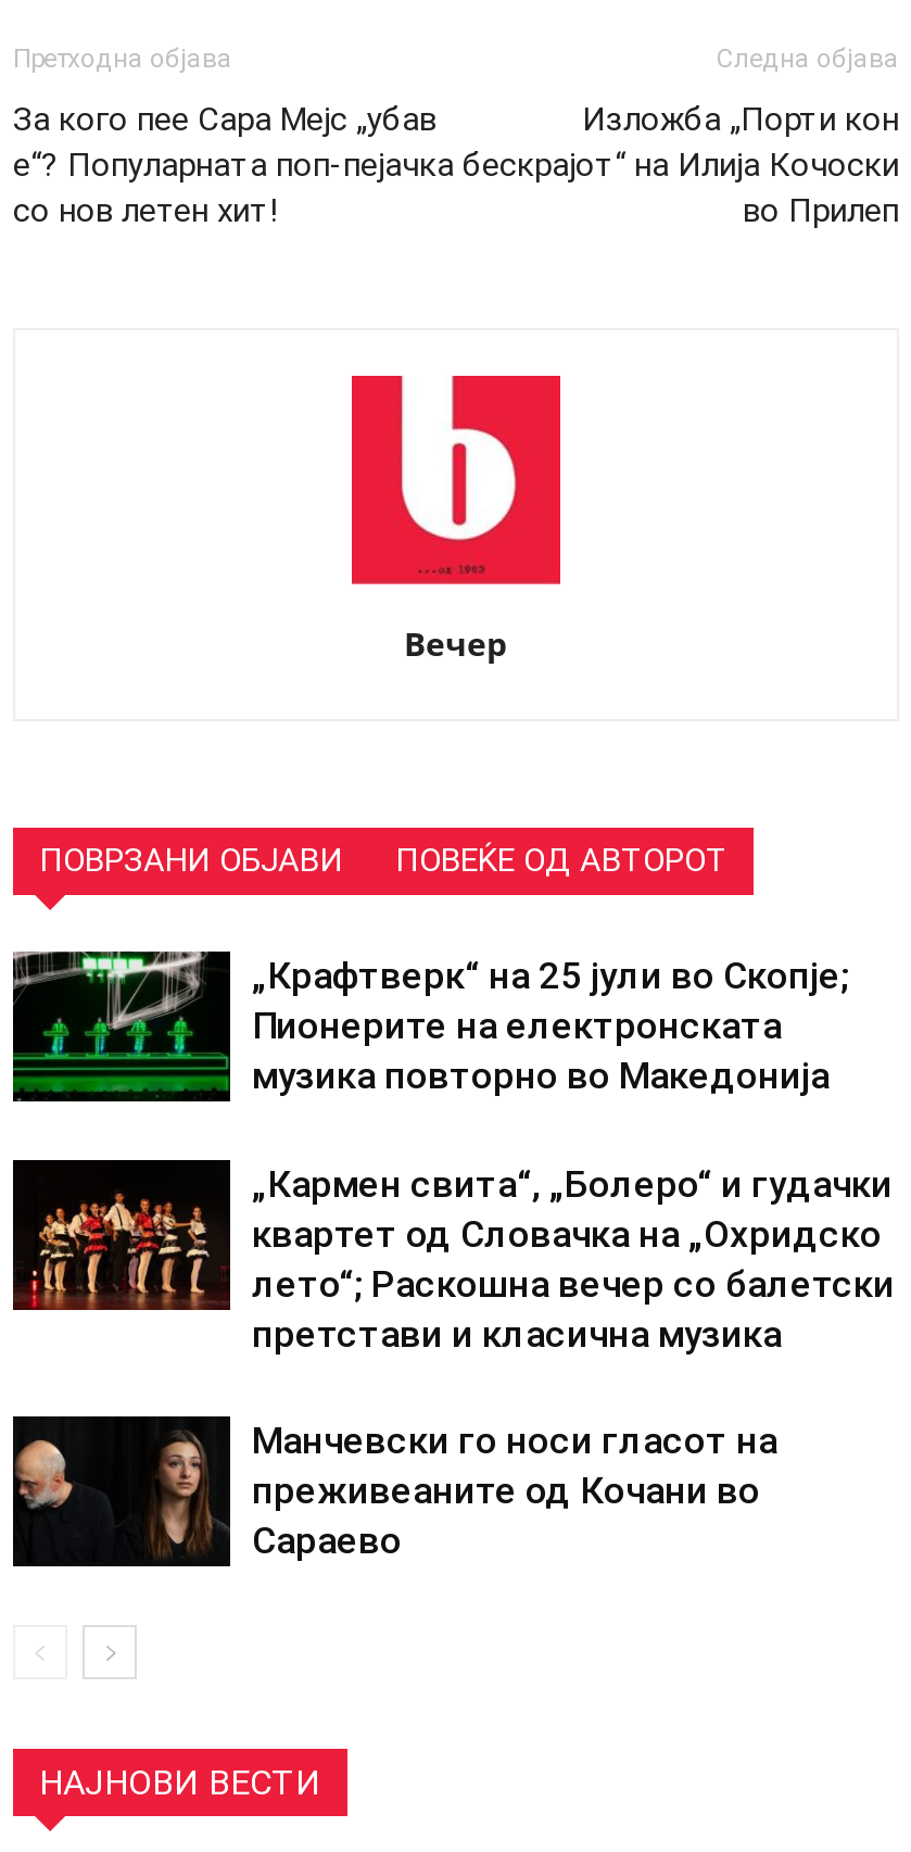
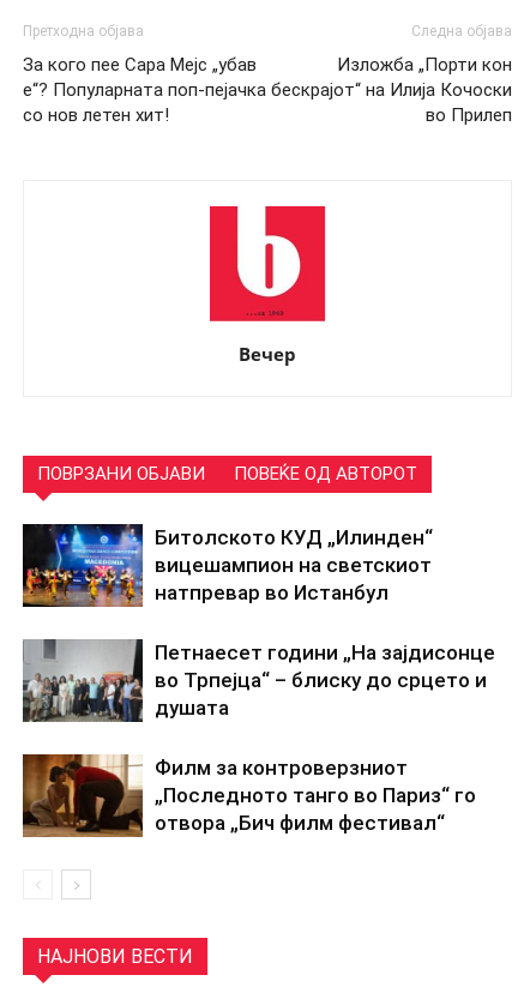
- [image]
- „Крафтверк“ на 25 јули во Скопје;
- Пионерите на електронската
- музика повторно во Македонија
+ [image]
+ Битолскотo КУД „Илинден“
+ вицешампион на светскиот
+ натпревар во Истанбул

- [image]
- „Кармен свита“, „Болеро“ и гудачки
- квартет од Словачка на „Охридско
- лето“; Раскошна вечер со балетски
- претстави и класична музика
+ [image]
+ Петнаесет години „На зајдисонце
+ во Трпејца“ – блиску до срцето и
+ душата

- [image]
- Манчевски го носи гласот на
- преживеаните од Кочани во
- Сараево
+ [image]
+ Филм за контроверзниот
+ „Последното танго во Париз“ го
+ отвора „Бич филм фестивал“
